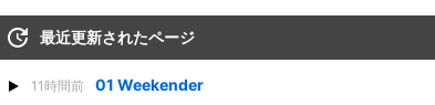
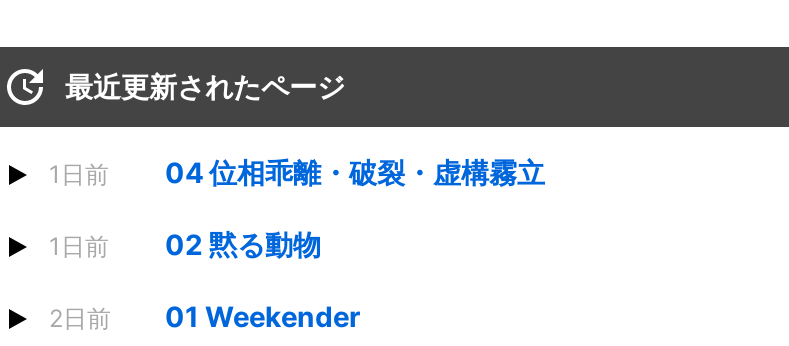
- 11時間前
+ 1日前
+ 04 位相乖離・破裂・虚構霧立
+ 1日前
+ 02 黙る動物
+ 2日前
